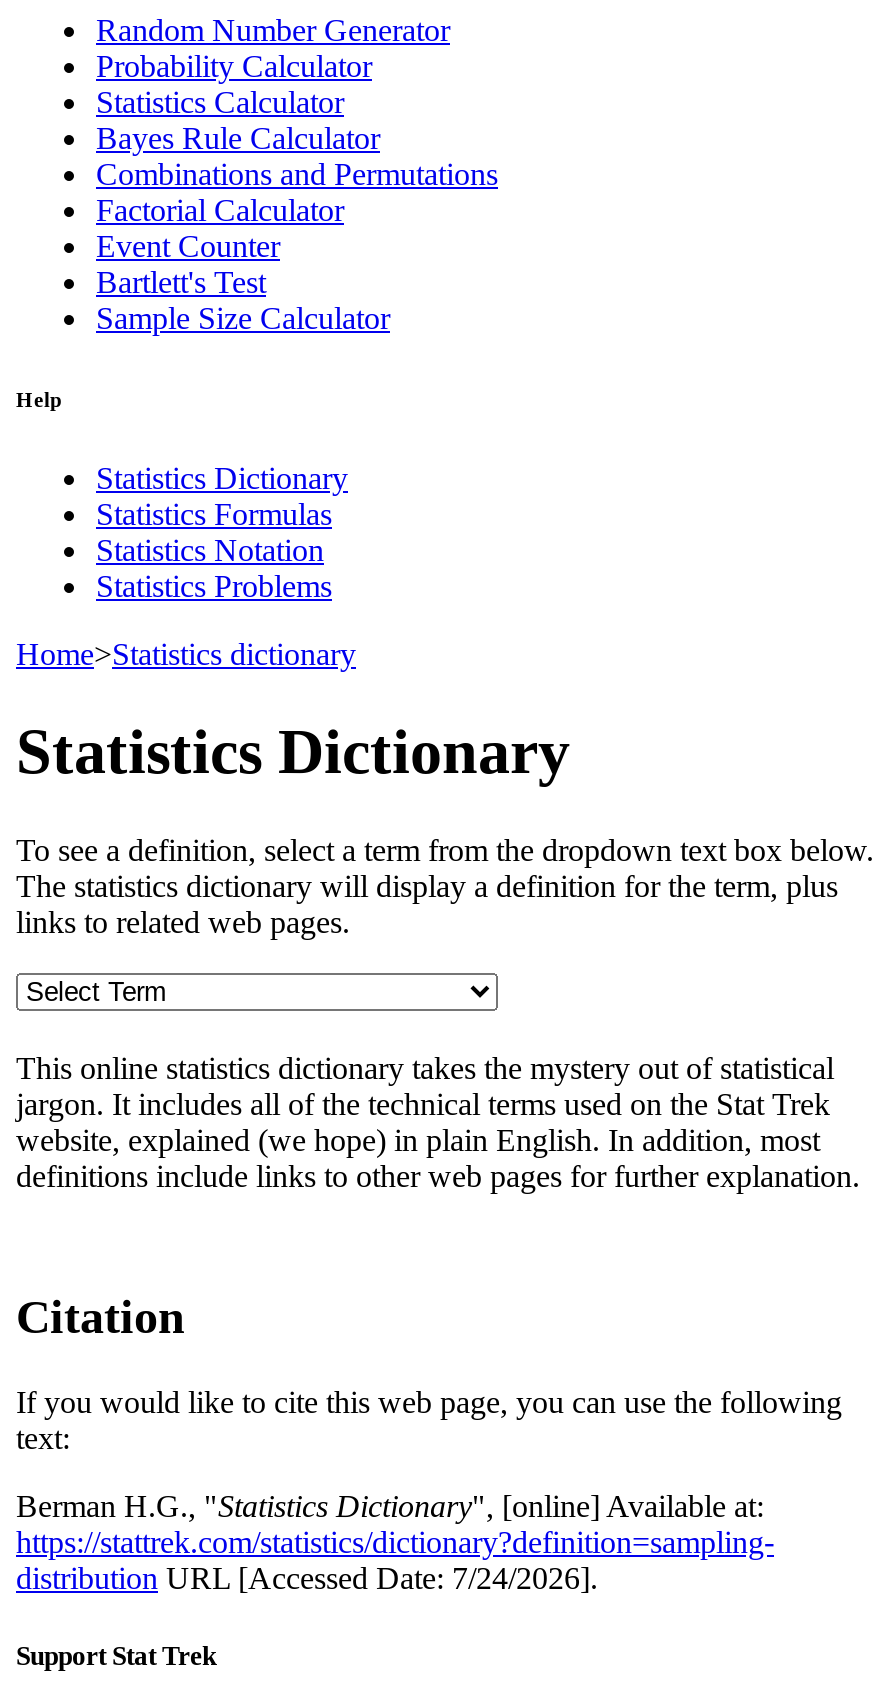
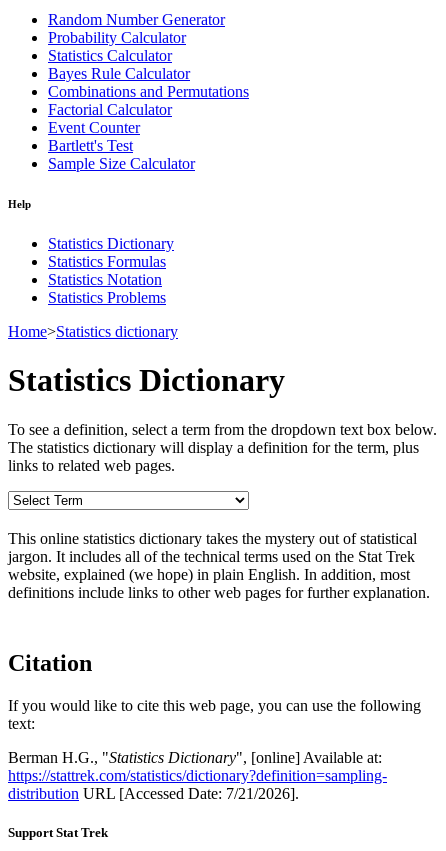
- distribution URL [Accessed Date: 7/24/2026].
+ distribution URL [Accessed Date: 7/21/2026].
